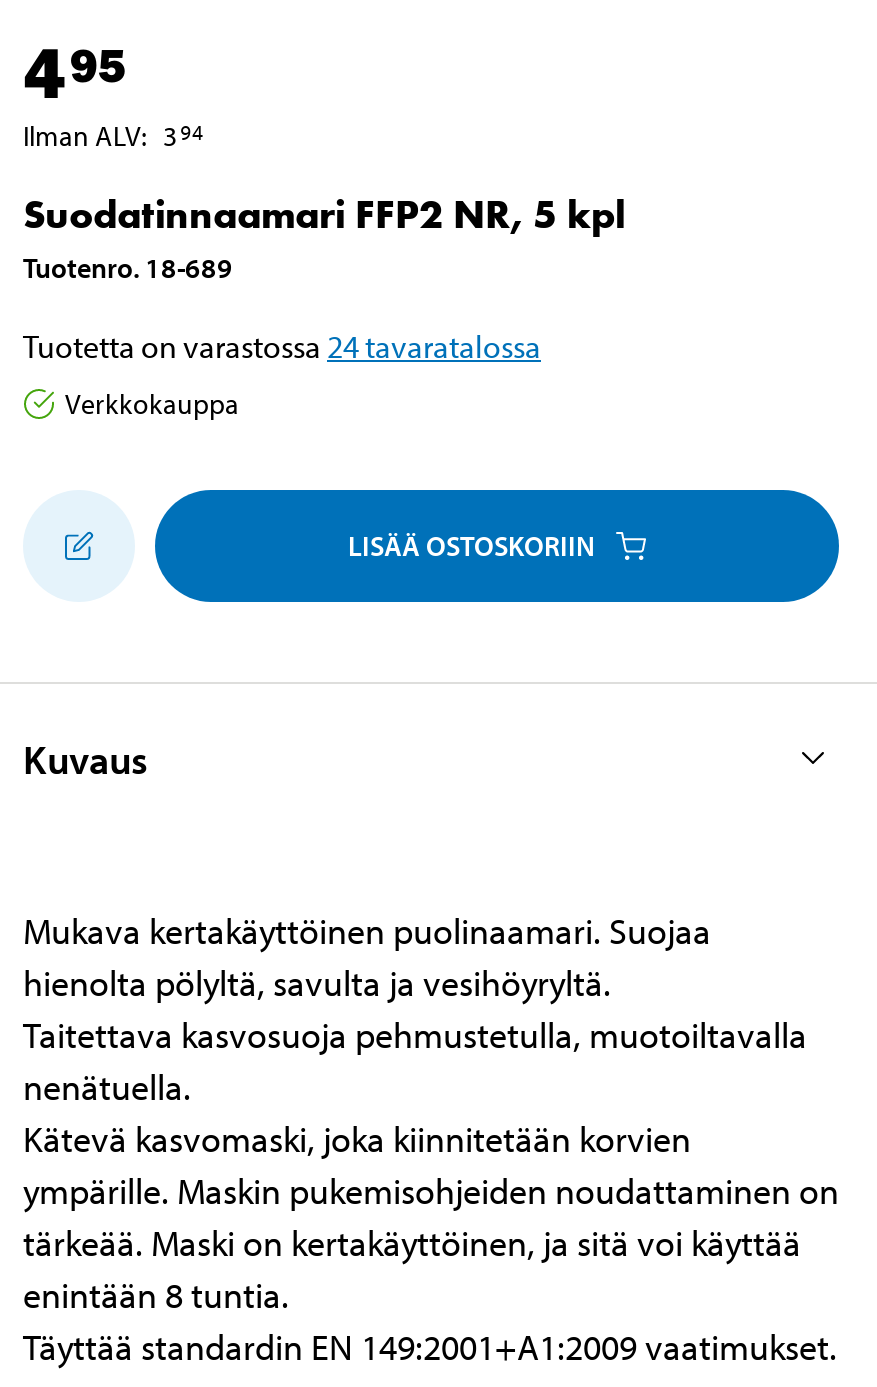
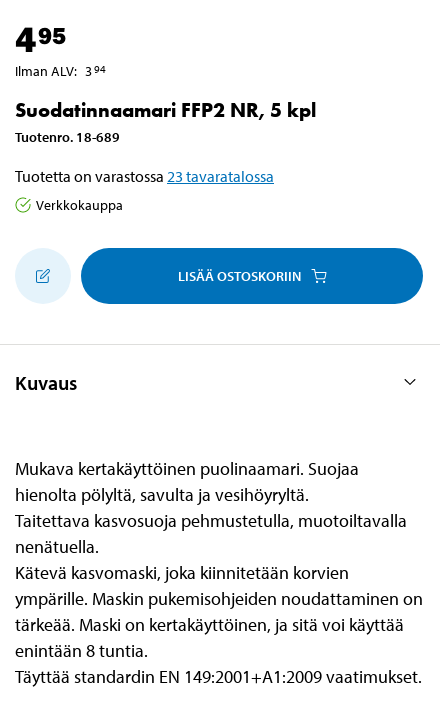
- Tuotetta on varastossa 24 tavaratalossa
+ Tuotetta on varastossa 23 tavaratalossa
